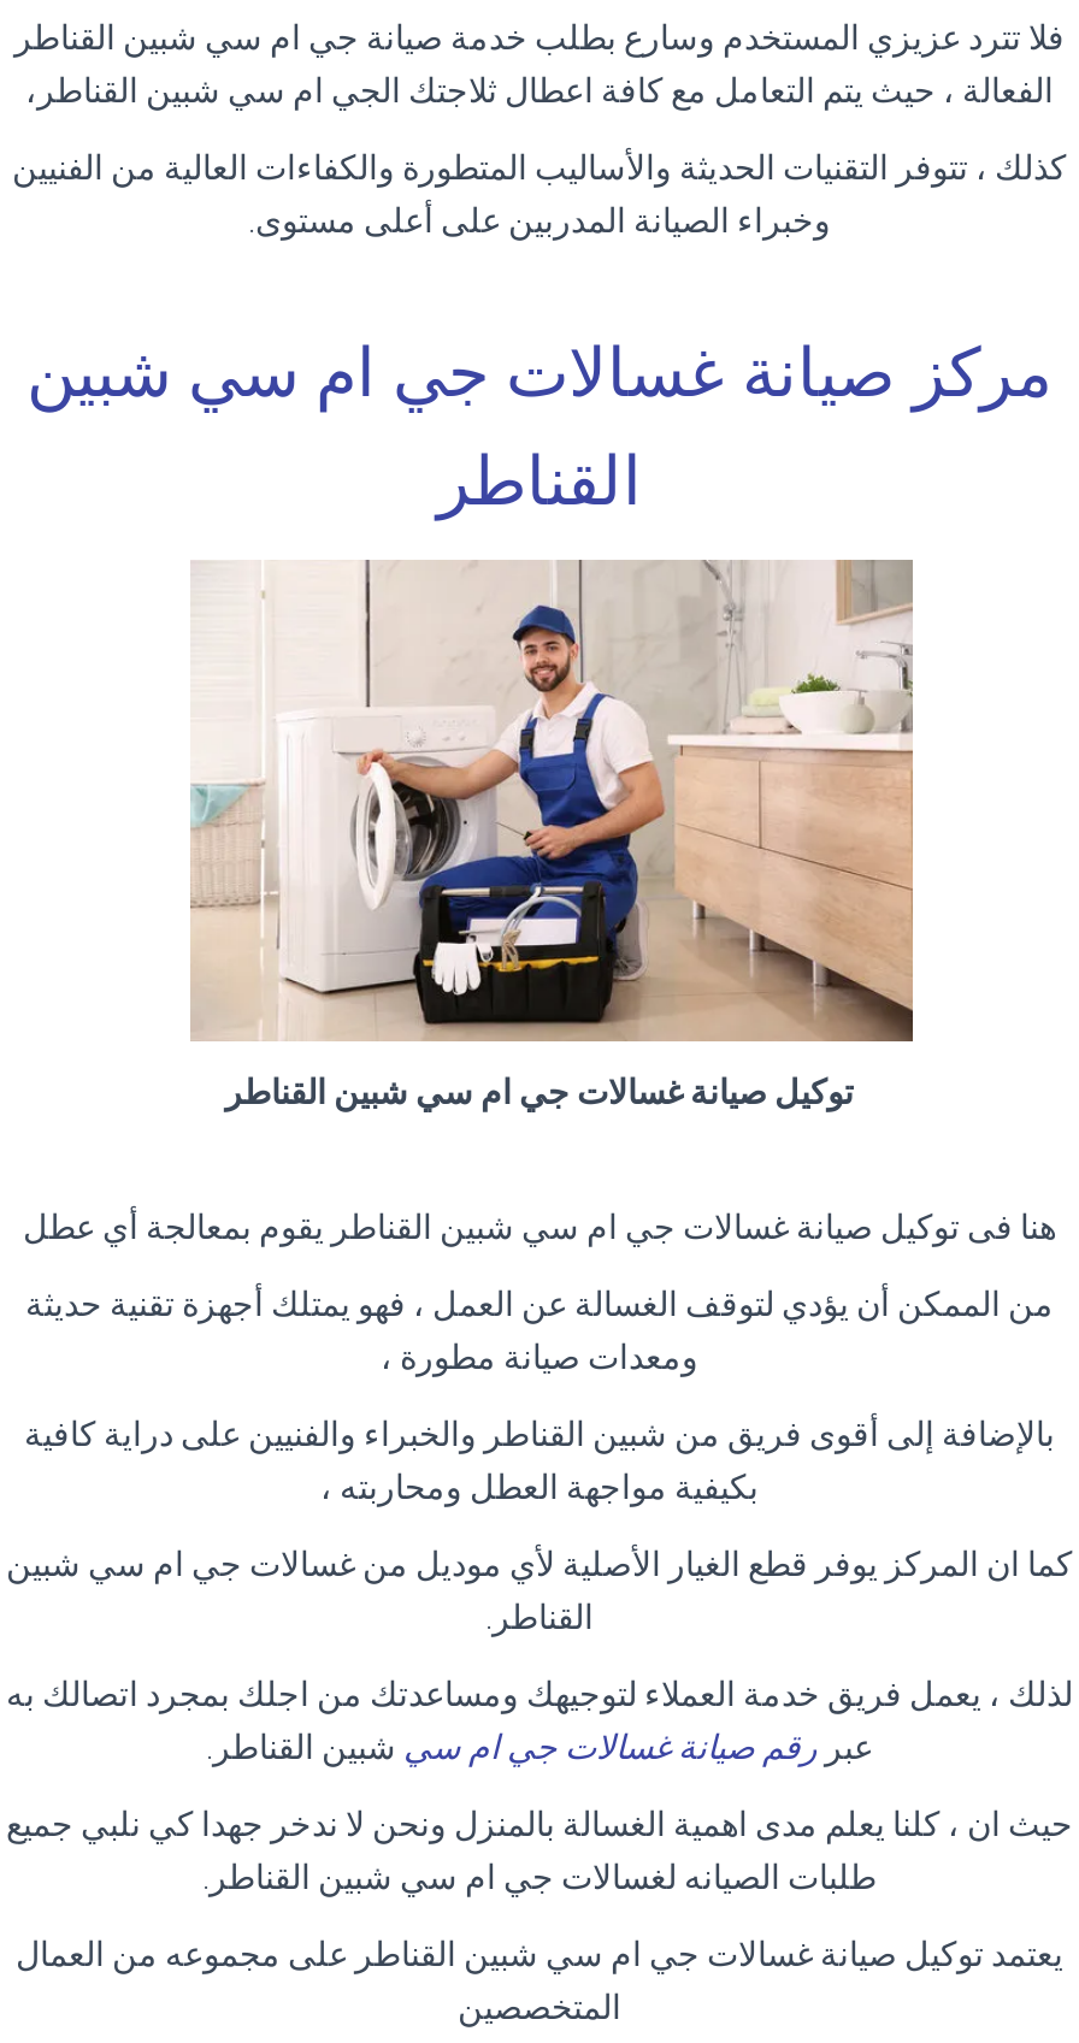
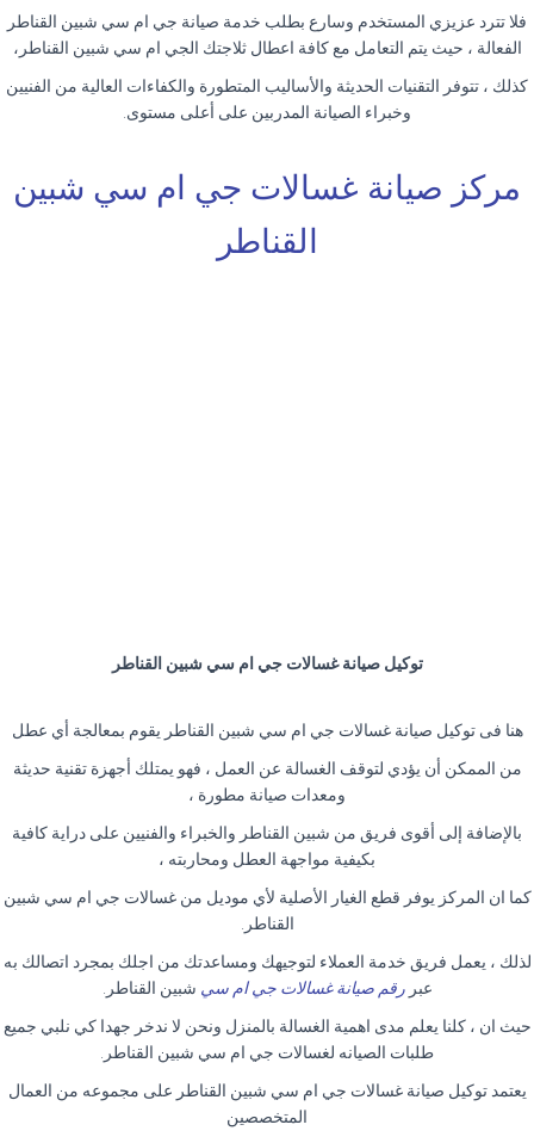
- [image]
